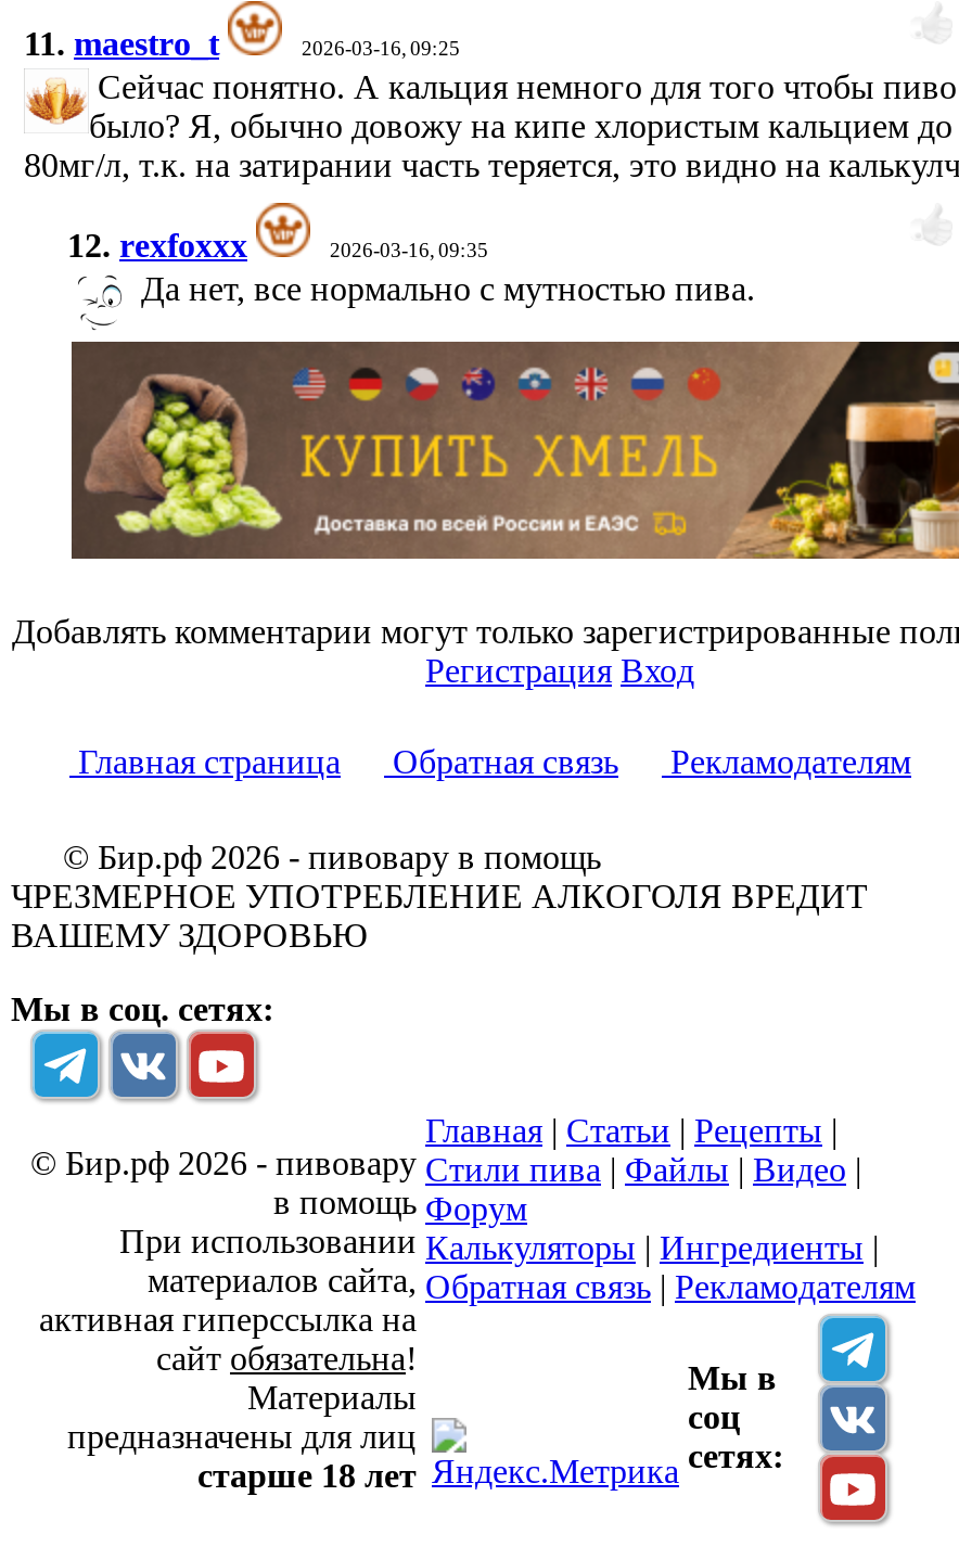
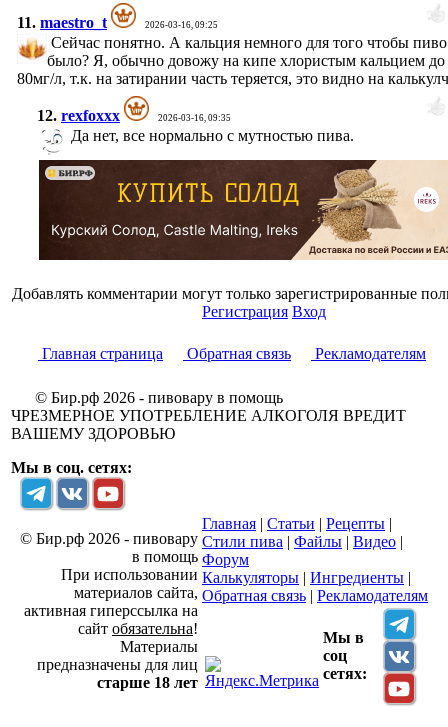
- [image]
+ [image]
